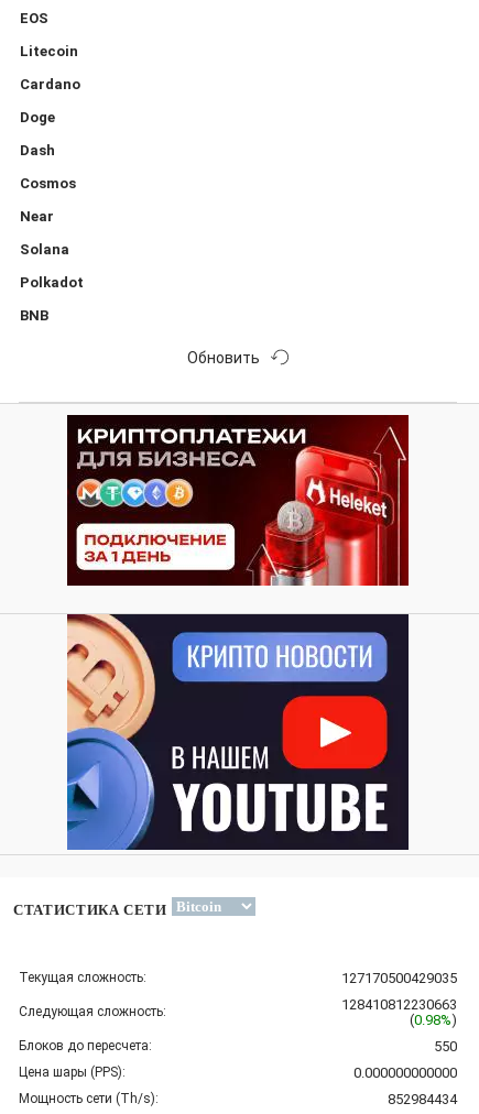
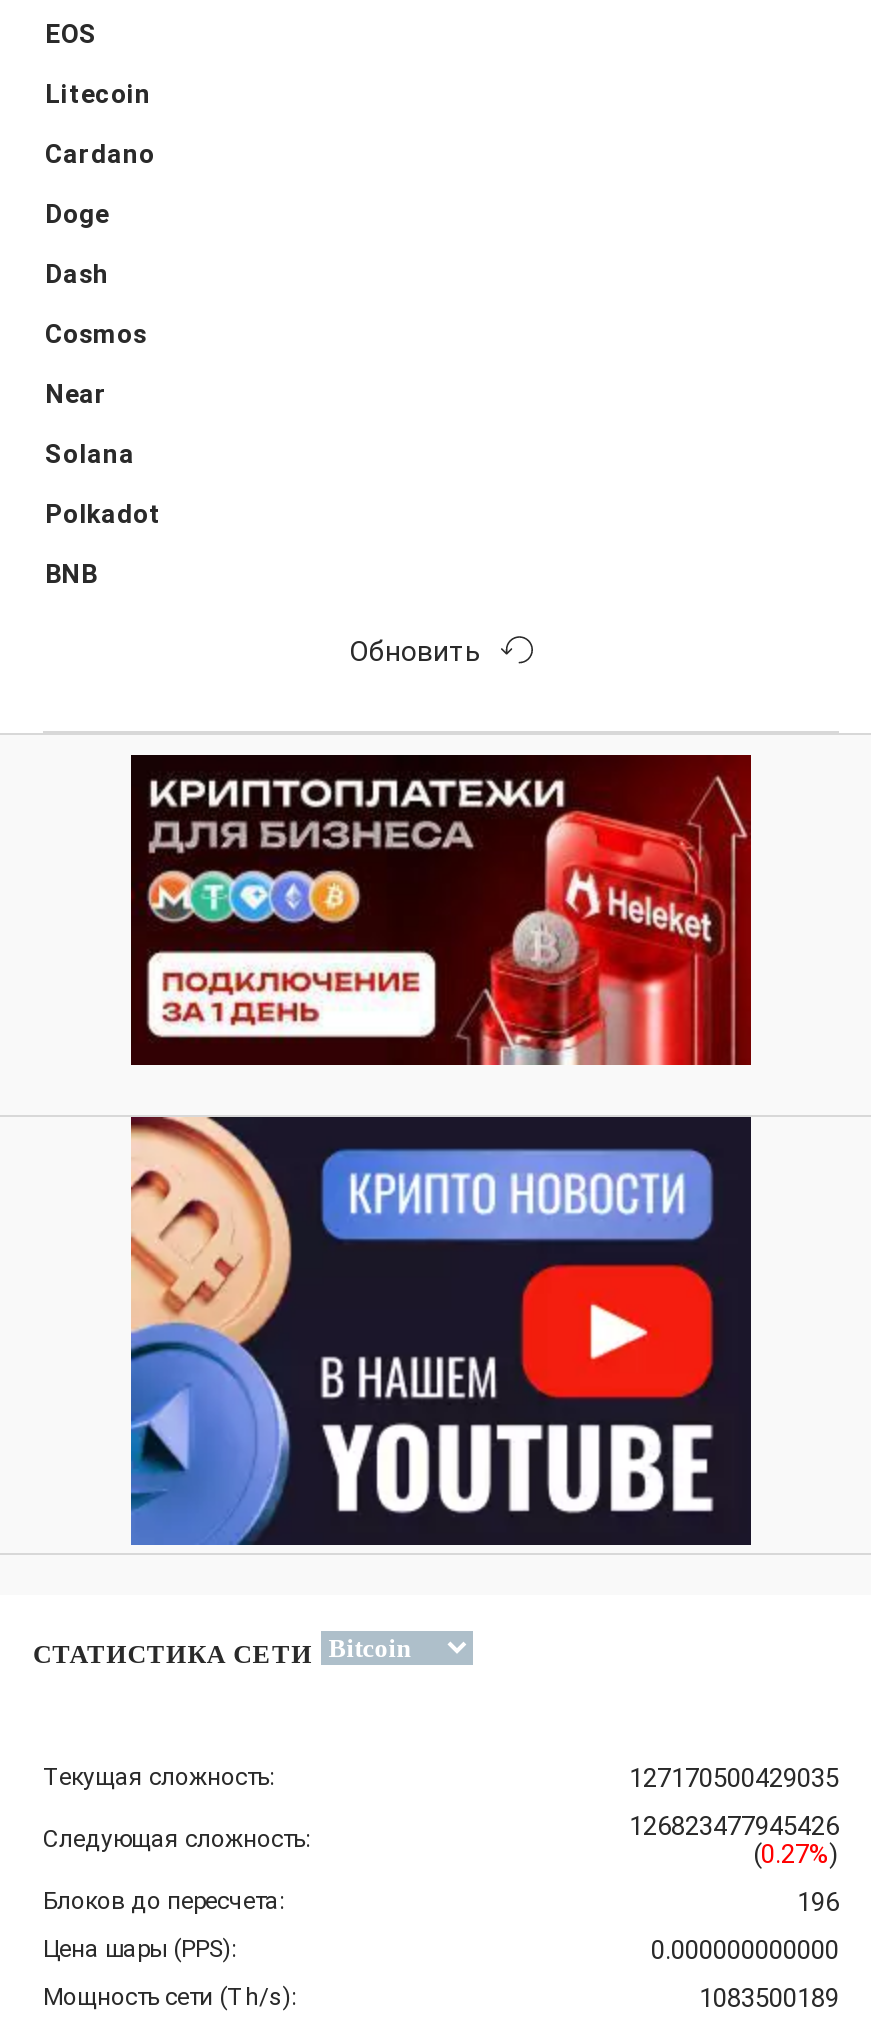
- 128410812230663
+ 126823477945426

- (0.98%)
+ (0.27%)

- 550
+ 196

- 852984434
+ 1083500189
